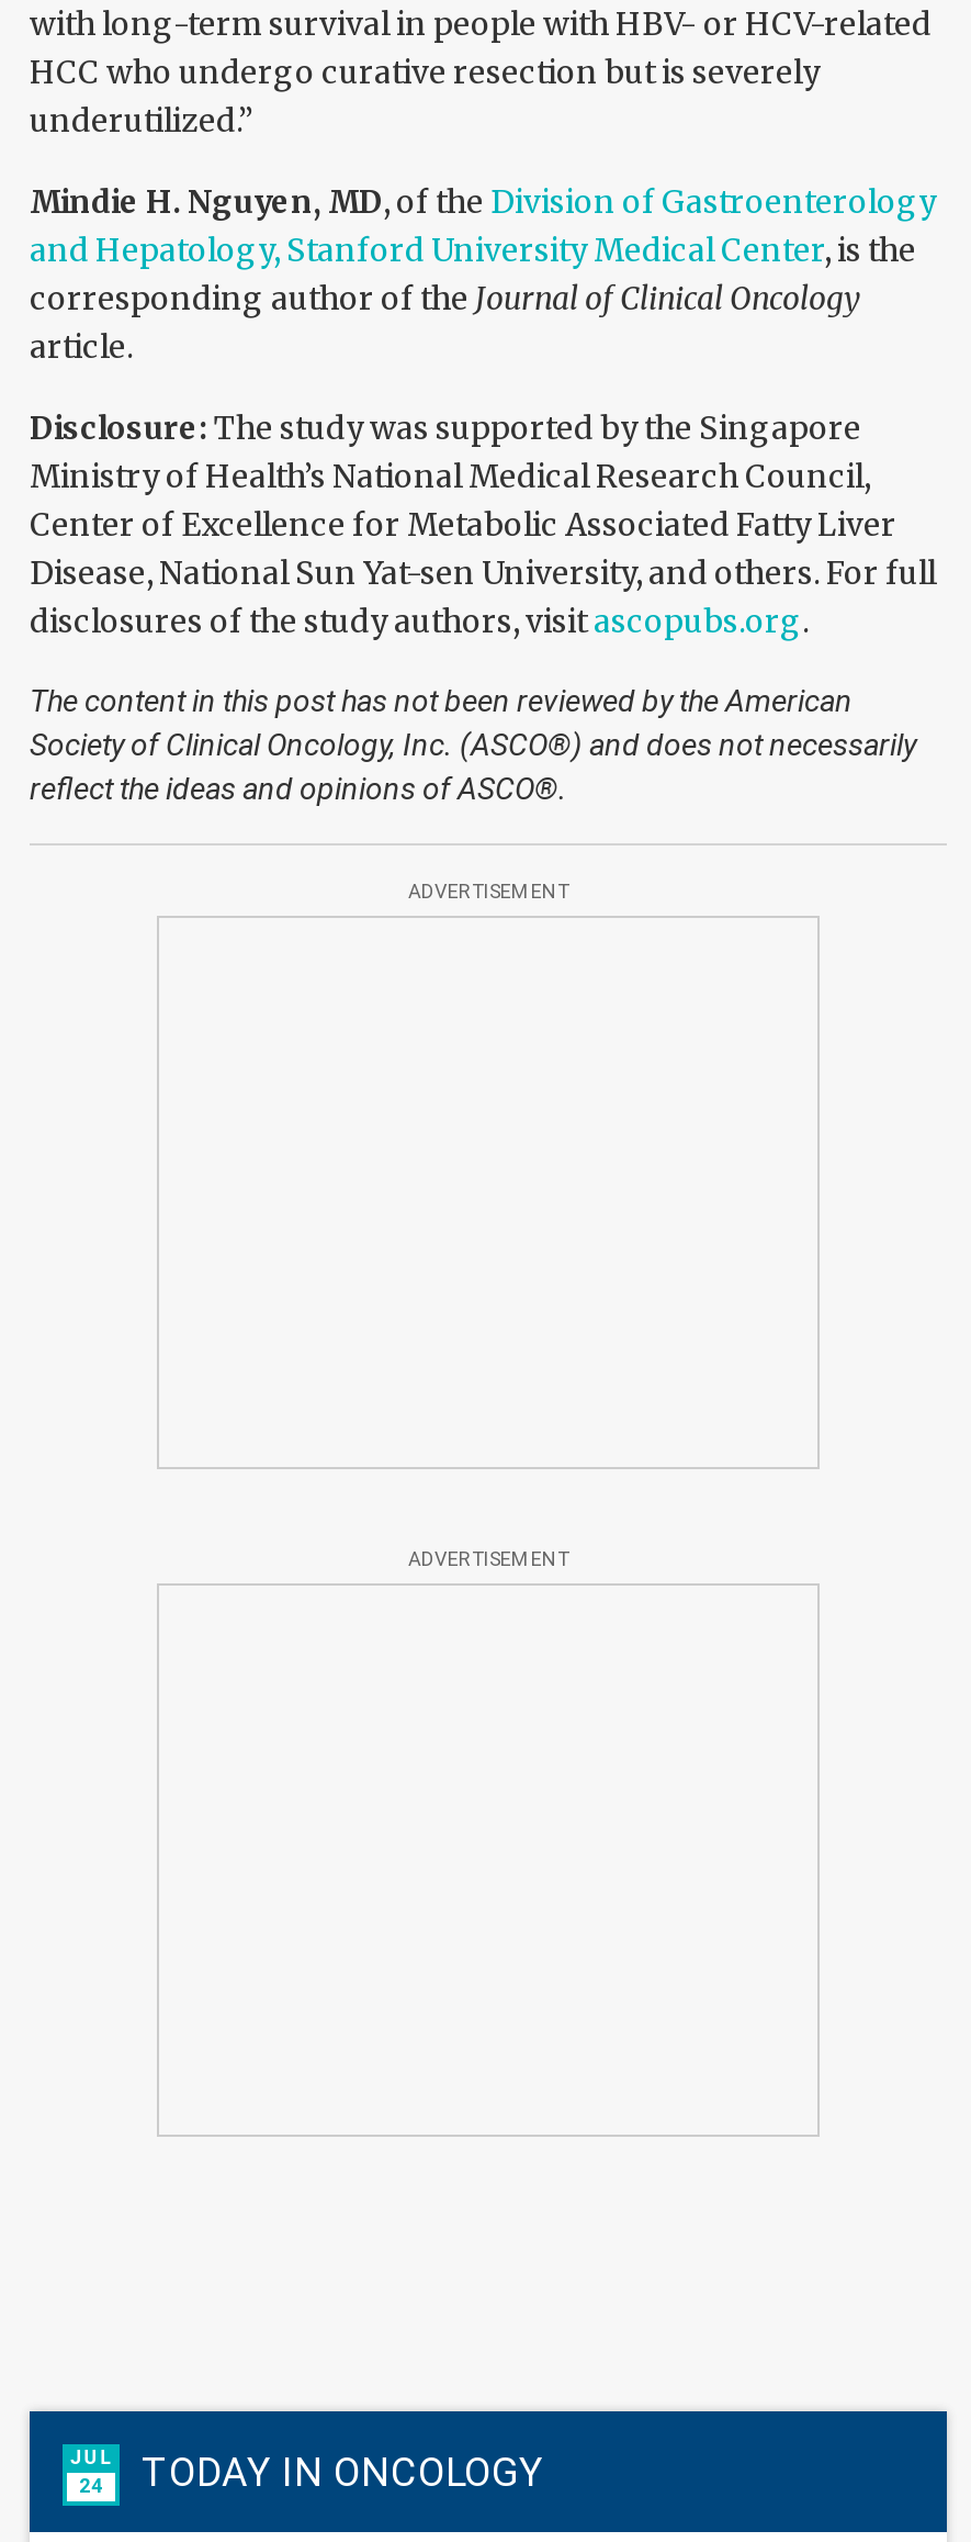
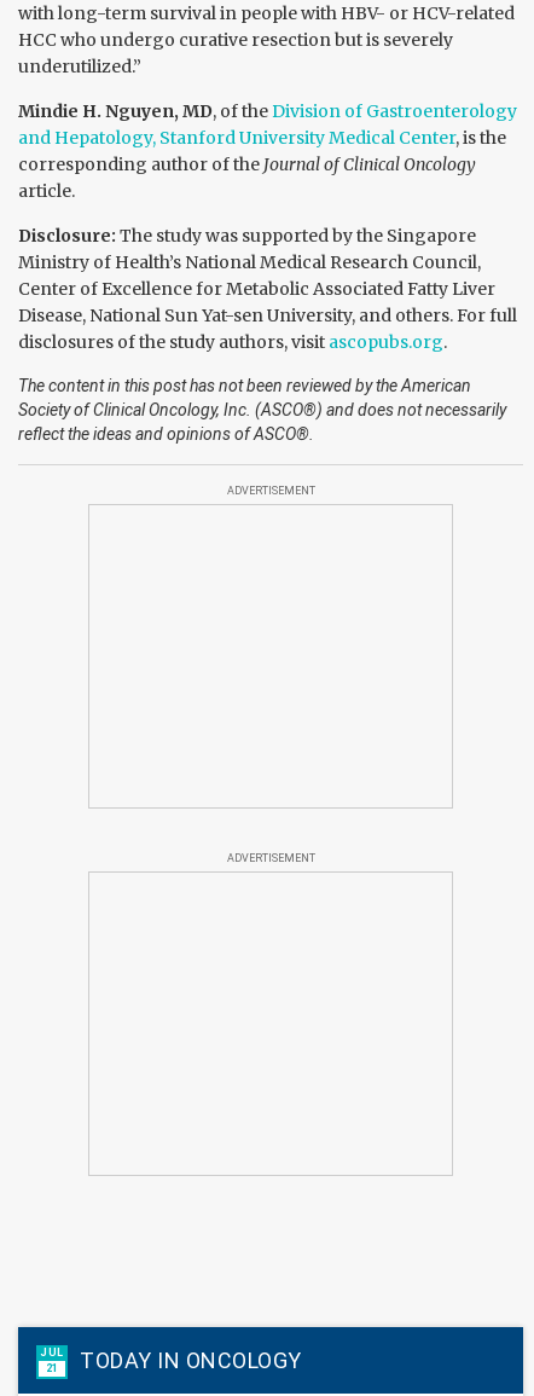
- JUL 24 TODAY IN ONCOLOGY
+ JUL 21 TODAY IN ONCOLOGY
